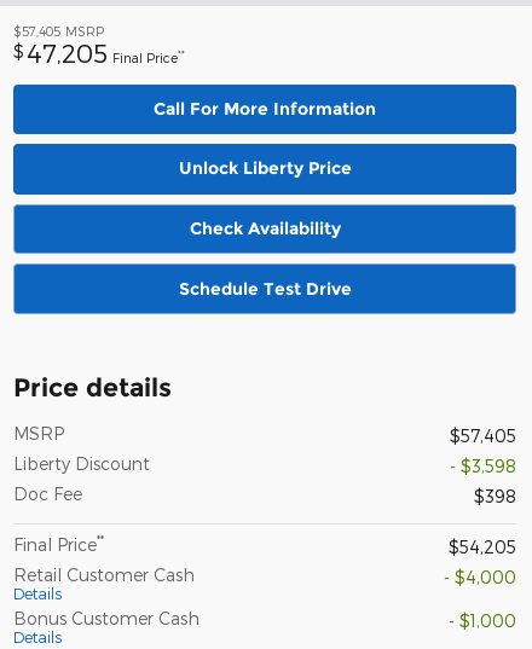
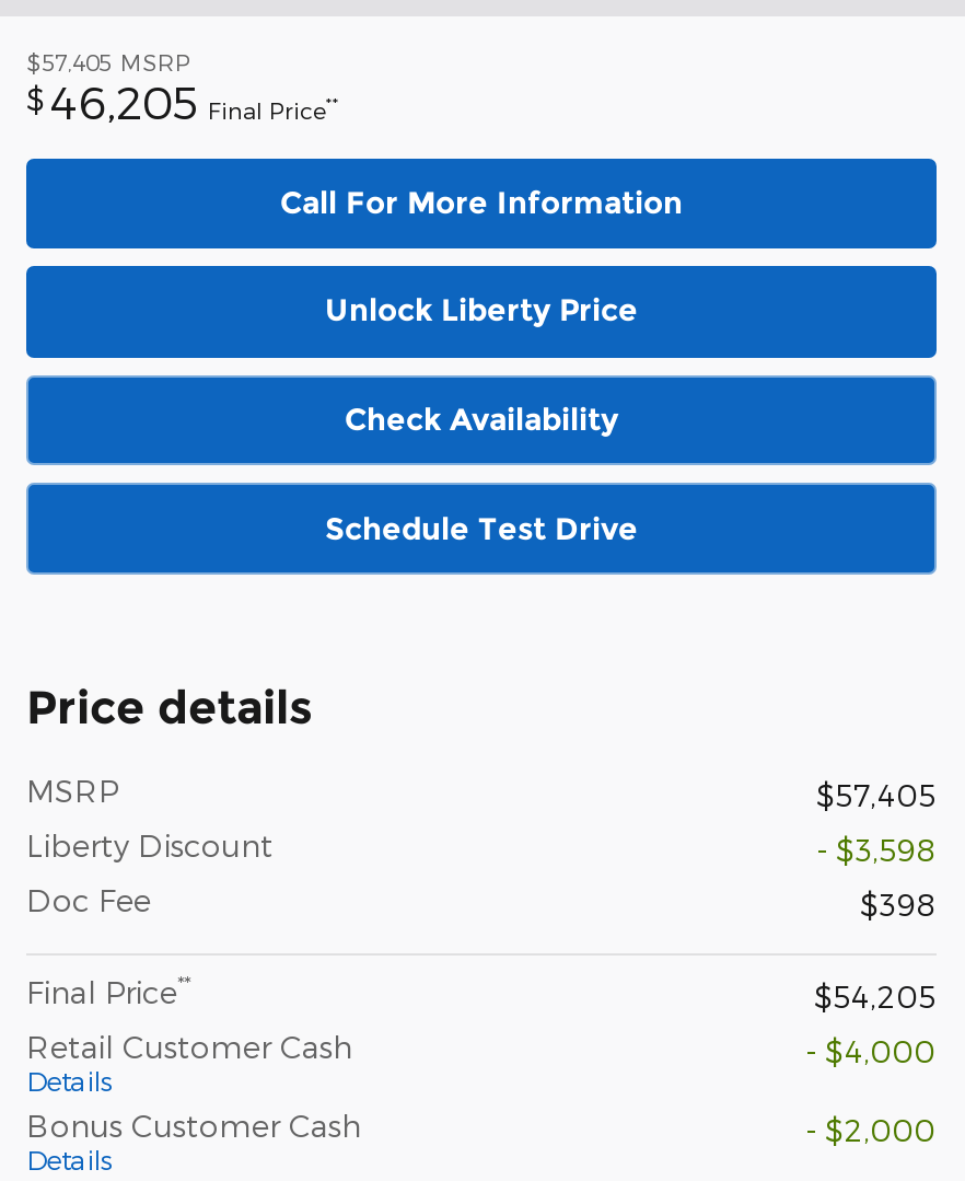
- $ 47,205 Final Price**
+ $ 46,205 Final Price**

- - $1,000
+ - $2,000
